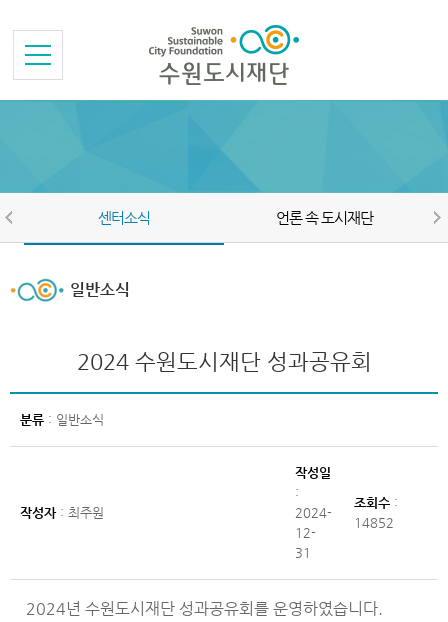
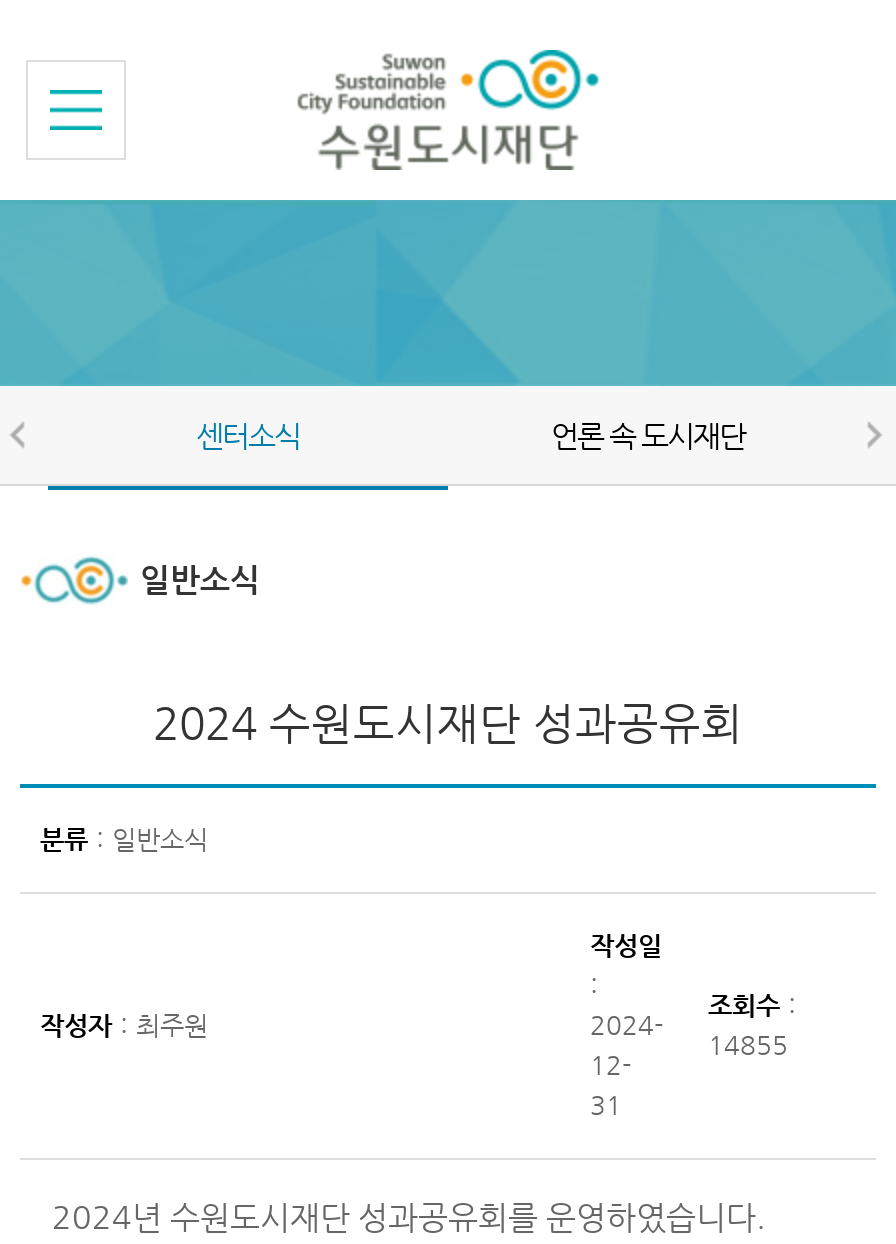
- 14852
+ 14855
